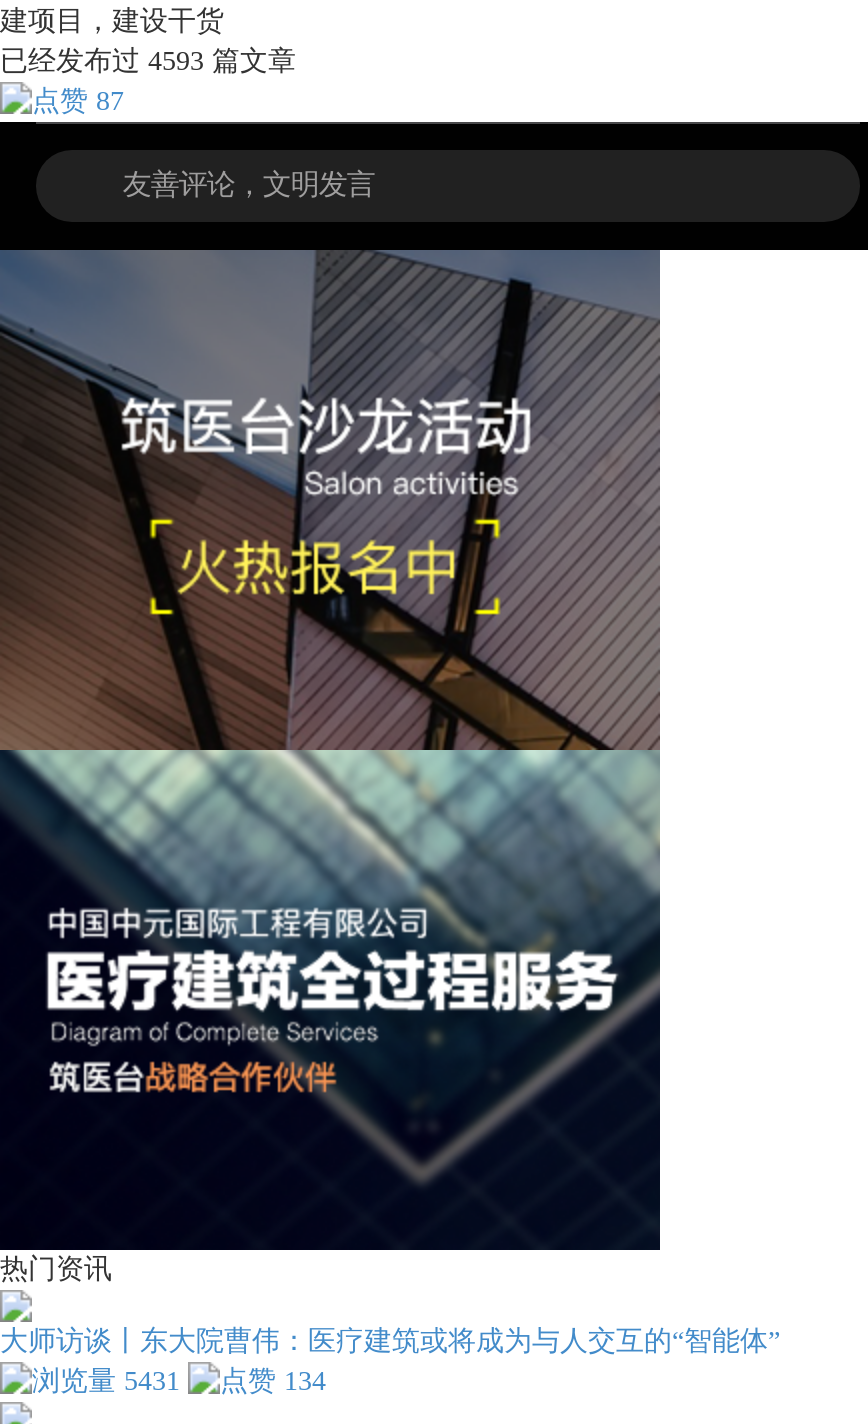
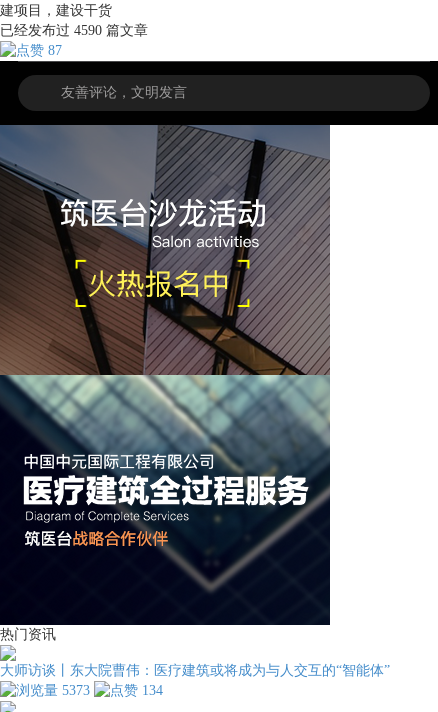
- 已经发布过4593篇文章
+ 已经发布过4590篇文章

- 5431
+ 5373
